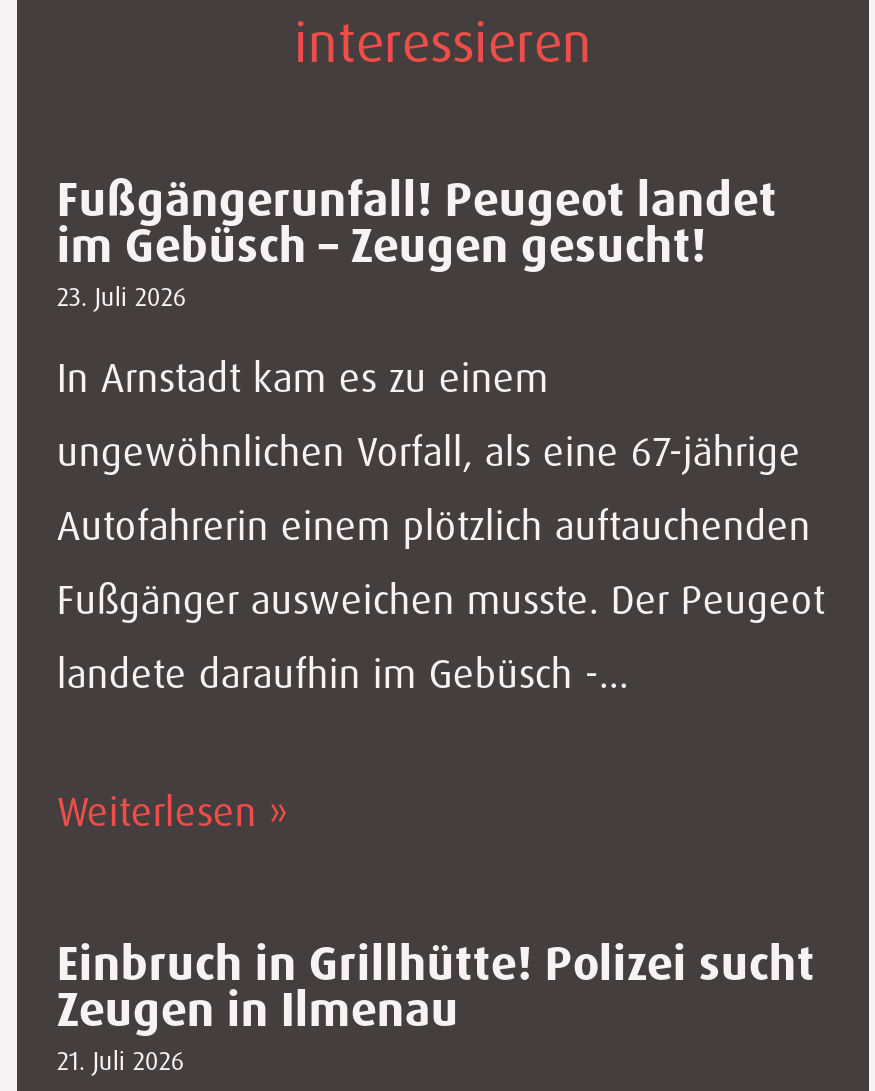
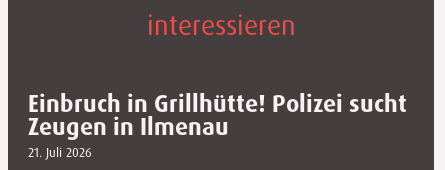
- Fußgängerunfall! Peugeot landet
- im Gebüsch – Zeugen gesucht!
- 23. Juli 2026
- In Arnstadt kam es zu einem
- ungewöhnlichen Vorfall, als eine 67-jährige
- Autofahrerin einem plötzlich auftauchenden
- Fußgänger ausweichen musste. Der Peugeot
- landete daraufhin im Gebüsch -…
- Weiterlesen »
